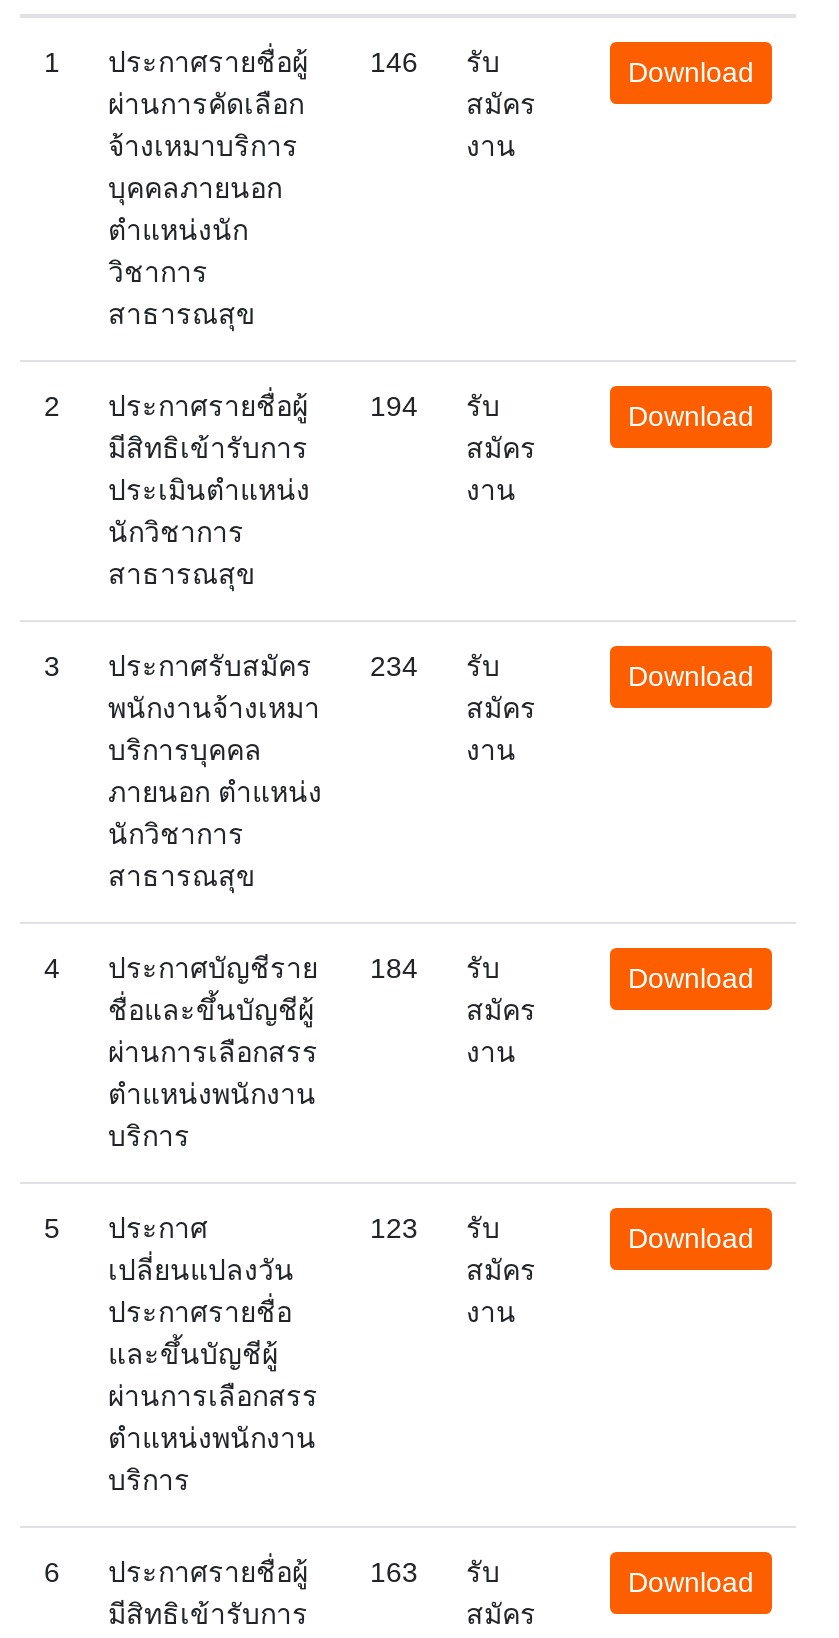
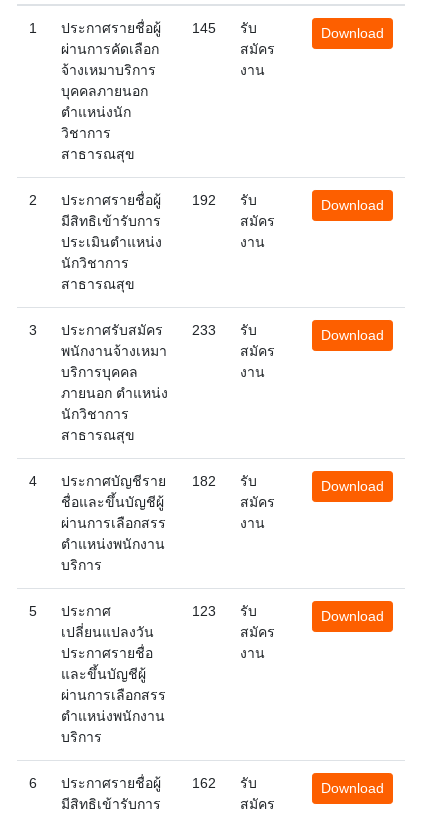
- 1 ประกาศรายชื่อผู้ 146 รับ
+ 1 ประกาศรายชื่อผู้ 145 รับ

- 2 ประกาศรายชื่อผู้ 194 รับ
+ 2 ประกาศรายชื่อผู้ 192 รับ

- 3 ประกาศรับสมัคร 234 รับ
+ 3 ประกาศรับสมัคร 233 รับ

- 4 ประกาศบัญชีราย 184 รับ
+ 4 ประกาศบัญชีราย 182 รับ

- 6 ประกาศรายชื่อผู้ 163 รับ
+ 6 ประกาศรายชื่อผู้ 162 รับ
